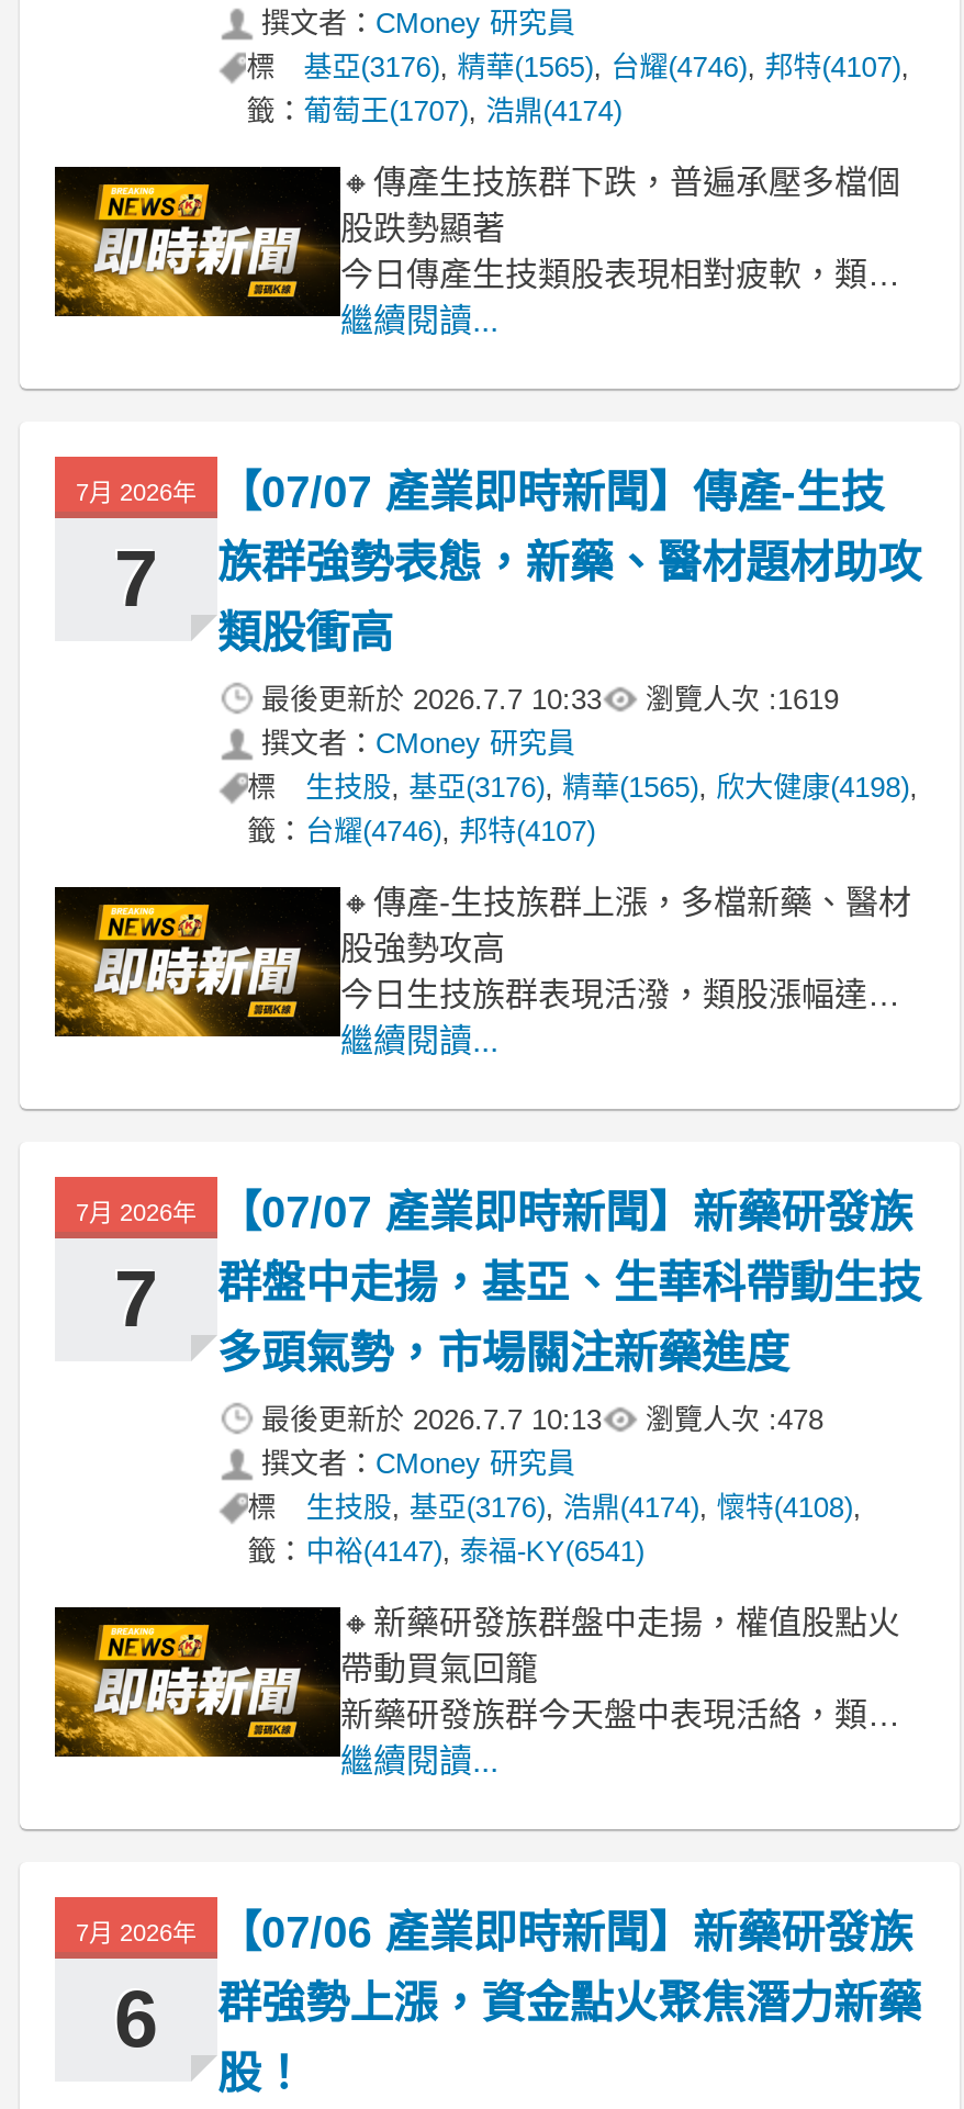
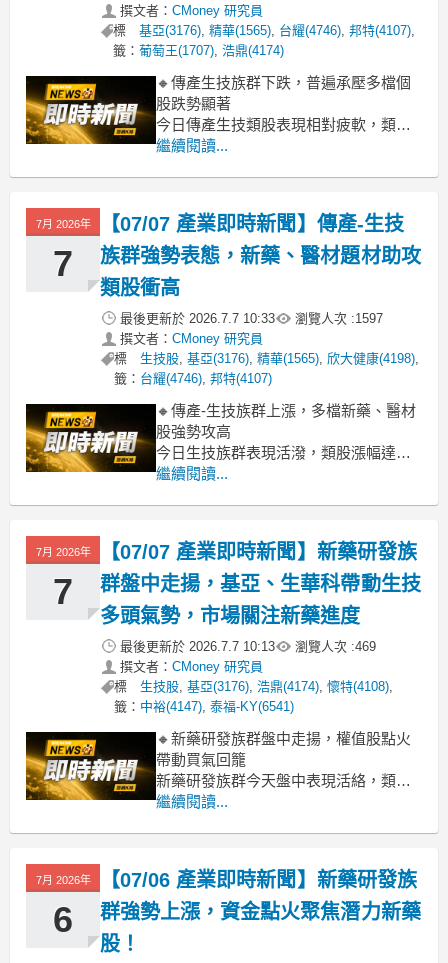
- 最後更新於2026.7.7 10:33 瀏覽人次 : 1619
+ 最後更新於2026.7.7 10:33 瀏覽人次 : 1597

- 最後更新於2026.7.7 10:13 瀏覽人次 : 478
+ 最後更新於2026.7.7 10:13 瀏覽人次 : 469
